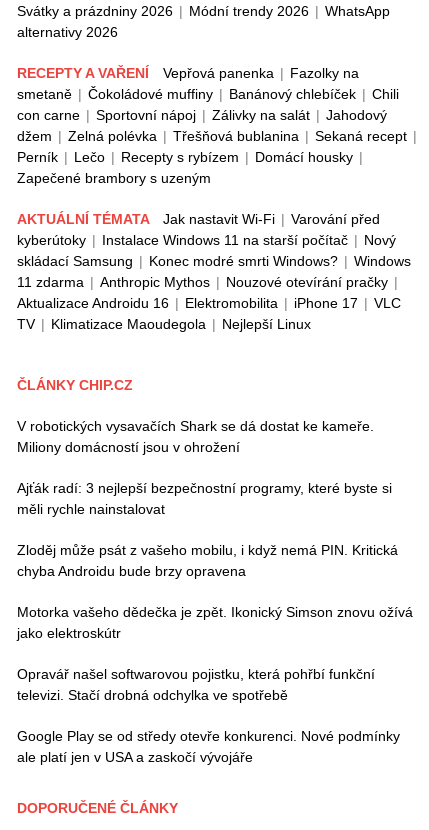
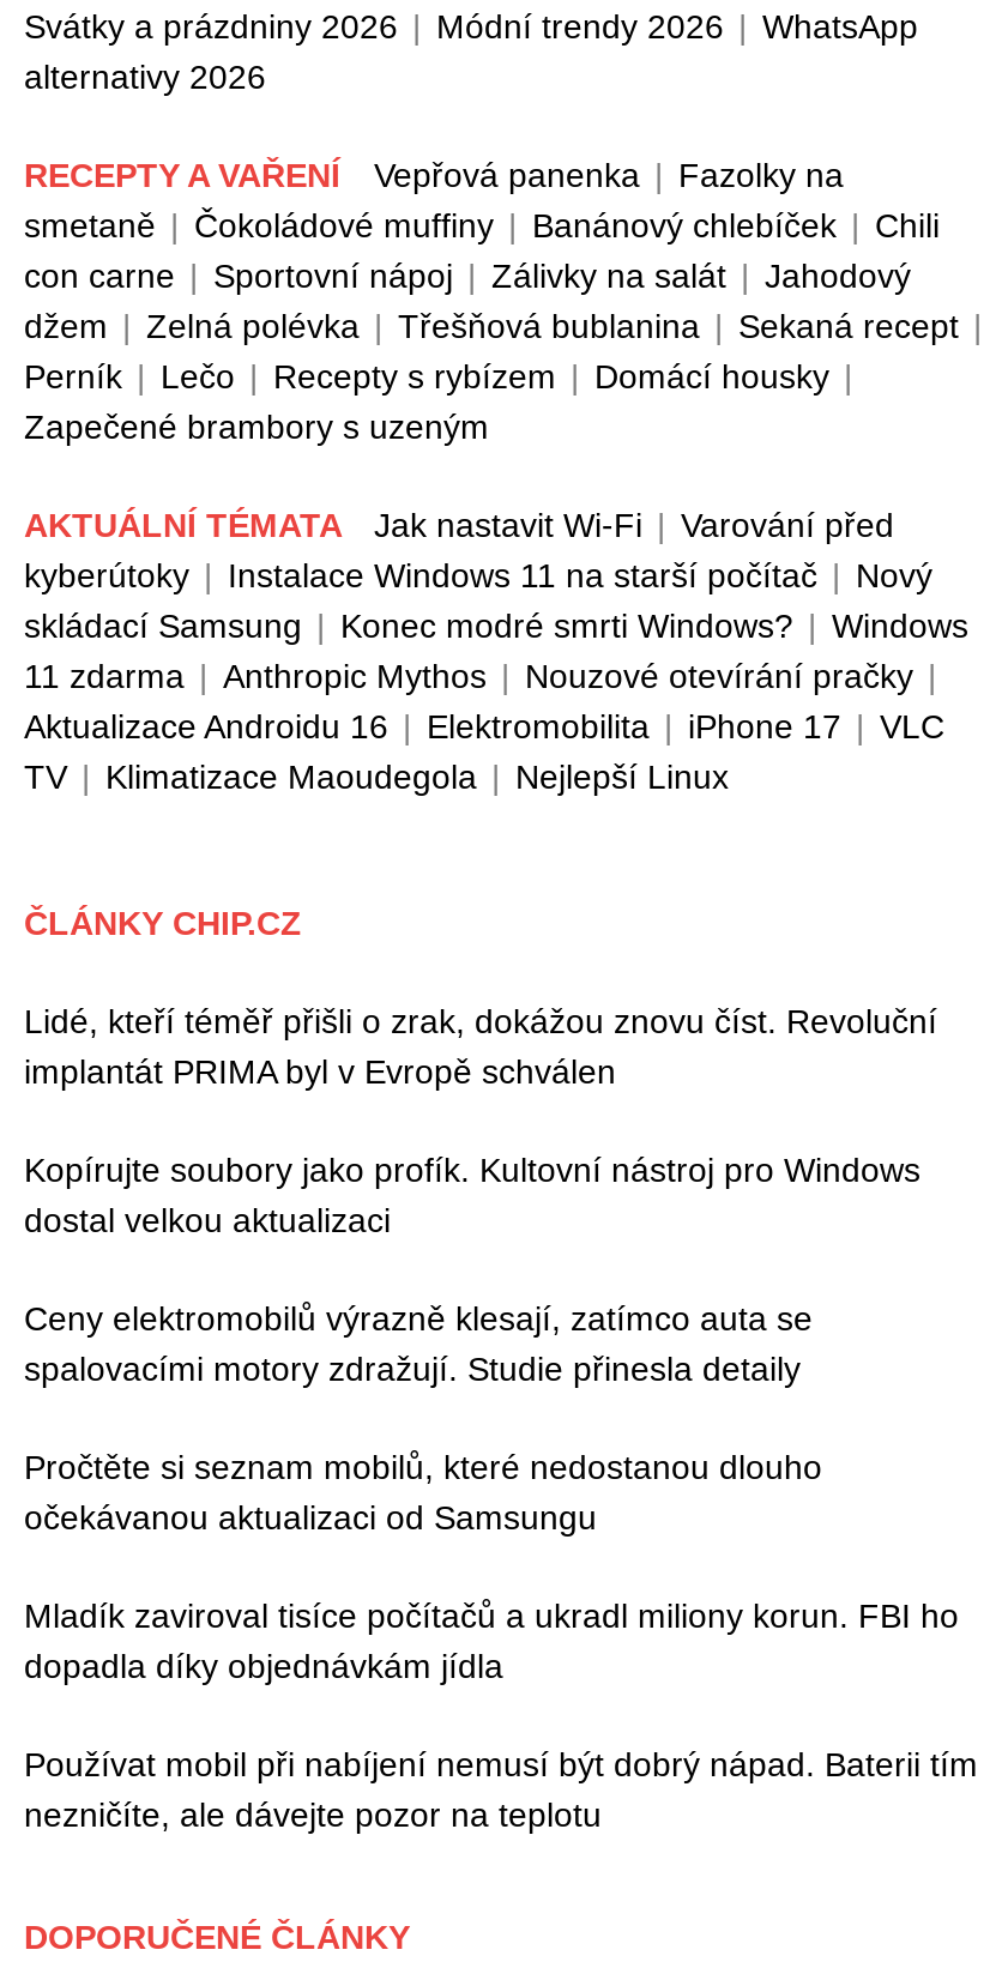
- V robotických vysavačích Shark se dá dostat ke kameře.
- Miliony domácností jsou v ohrožení
+ Lidé, kteří téměř přišli o zrak, dokážou znovu číst. Revoluční
+ implantát PRIMA byl v Evropě schválen

- Ajťák radí: 3 nejlepší bezpečnostní programy, které byste si
- měli rychle nainstalovat
+ Kopírujte soubory jako profík. Kultovní nástroj pro Windows
+ dostal velkou aktualizaci

- Zloděj může psát z vašeho mobilu, i když nemá PIN. Kritická
- chyba Androidu bude brzy opravena
+ Ceny elektromobilů výrazně klesají, zatímco auta se
+ spalovacími motory zdražují. Studie přinesla detaily

- Motorka vašeho dědečka je zpět. Ikonický Simson znovu ožívá
- jako elektroskútr
+ Pročtěte si seznam mobilů, které nedostanou dlouho
+ očekávanou aktualizaci od Samsungu

- Opravář našel softwarovou pojistku, která pohřbí funkční
- televizi. Stačí drobná odchylka ve spotřebě
+ Mladík zaviroval tisíce počítačů a ukradl miliony korun. FBI ho
+ dopadla díky objednávkám jídla

- Google Play se od středy otevře konkurenci. Nové podmínky
- ale platí jen v USA a zaskočí vývojáře
+ Používat mobil při nabíjení nemusí být dobrý nápad. Baterii tím
+ nezničíte, ale dávejte pozor na teplotu
